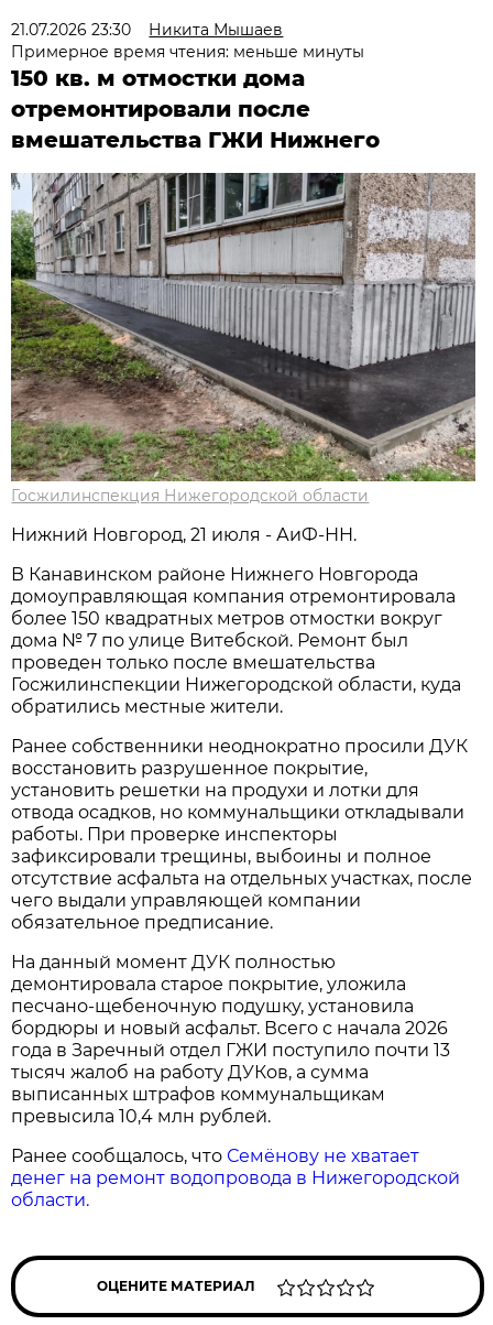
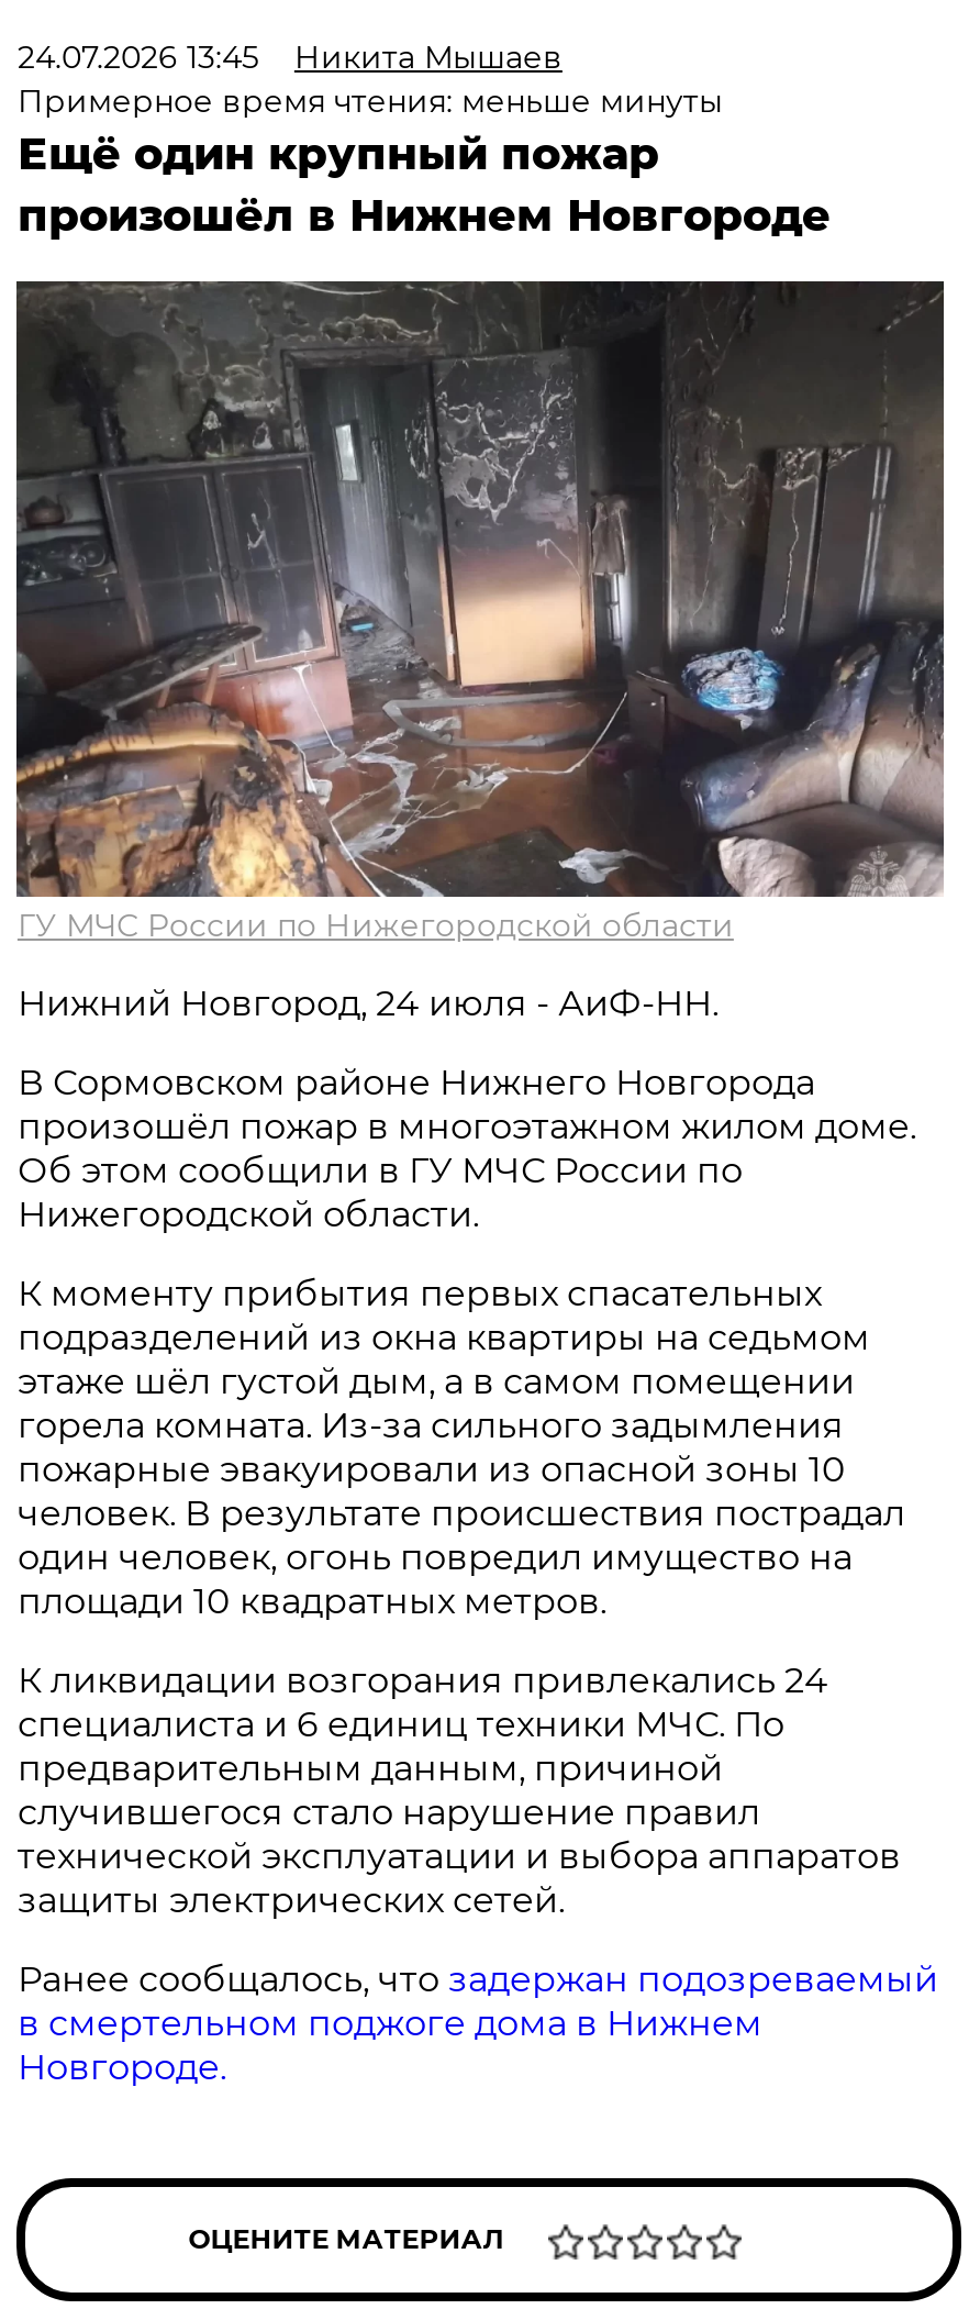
- 21.07.2026 23:30 Никита Мышаев
+ 24.07.2026 13:45 Никита Мышаев

- 150 кв. м отмостки дома
- отремонтировали после
- вмешательства ГЖИ Нижнего
+ Ещё один крупный пожар
+ произошёл в Нижнем Новгороде

- [image]
- Госжилинспекция Нижегородской области
+ [image]
+ ГУ МЧС России по Нижегородской области

- Нижний Новгород, 21 июля - АиФ-НН.
+ Нижний Новгород, 24 июля - АиФ-НН.

- В Канавинском районе Нижнего Новгорода
- домоуправляющая компания отремонтировала
- более 150 квадратных метров отмостки вокруг
- дома № 7 по улице Витебской. Ремонт был
- проведен только после вмешательства
- Госжилинспекции Нижегородской области, куда
- обратились местные жители.
+ В Сормовском районе Нижнего Новгорода
+ произошёл пожар в многоэтажном жилом доме.
+ Об этом сообщили в ГУ МЧС России по
+ Нижегородской области.

- Ранее собственники неоднократно просили ДУК
- восстановить разрушенное покрытие,
- установить решетки на продухи и лотки для
- отвода осадков, но коммунальщики откладывали
- работы. При проверке инспекторы
- зафиксировали трещины, выбоины и полное
- отсутствие асфальта на отдельных участках, после
- чего выдали управляющей компании
- обязательное предписание.
+ К моменту прибытия первых спасательных
+ подразделений из окна квартиры на седьмом
+ этаже шёл густой дым, а в самом помещении
+ горела комната. Из-за сильного задымления
+ пожарные эвакуировали из опасной зоны 10
+ человек. В результате происшествия пострадал
+ один человек, огонь повредил имущество на
+ площади 10 квадратных метров.

- На данный момент ДУК полностью
- демонтировала старое покрытие, уложила
- песчано-щебеночную подушку, установила
- бордюры и новый асфальт. Всего с начала 2026
- года в Заречный отдел ГЖИ поступило почти 13
- тысяч жалоб на работу ДУКов, а сумма
- выписанных штрафов коммунальщикам
- превысила 10,4 млн рублей.
+ К ликвидации возгорания привлекались 24
+ специалиста и 6 единиц техники МЧС. По
+ предварительным данным, причиной
+ случившегося стало нарушение правил
+ технической эксплуатации и выбора аппаратов
+ защиты электрических сетей.

- Ранее сообщалось, что Семёнову не хватает
- денег на ремонт водопровода в Нижегородской
- области.
+ Ранее сообщалось, что задержан подозреваемый
+ в смертельном поджоге дома в Нижнем
+ Новгороде.
